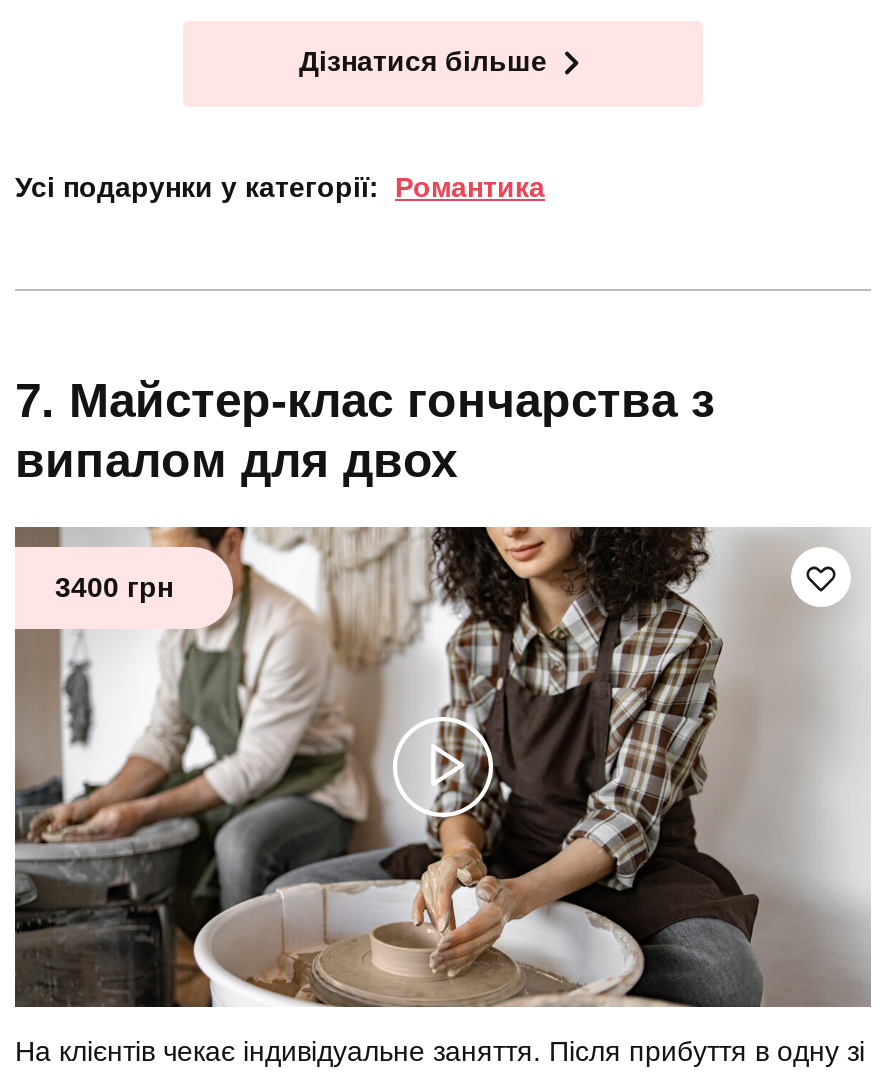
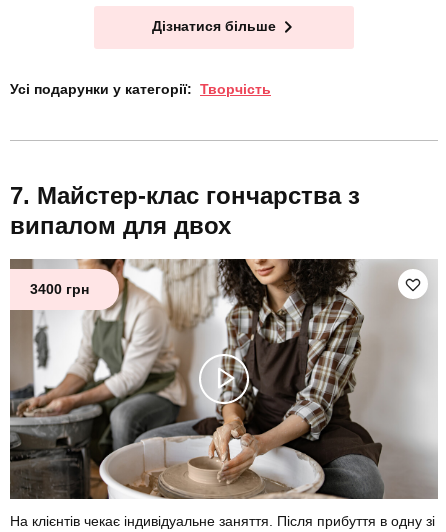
- Усі подарунки у категорії: Романтика
+ Усі подарунки у категорії: Творчість
